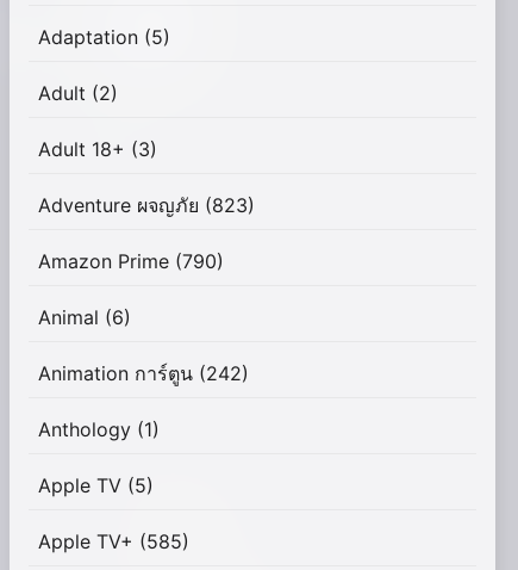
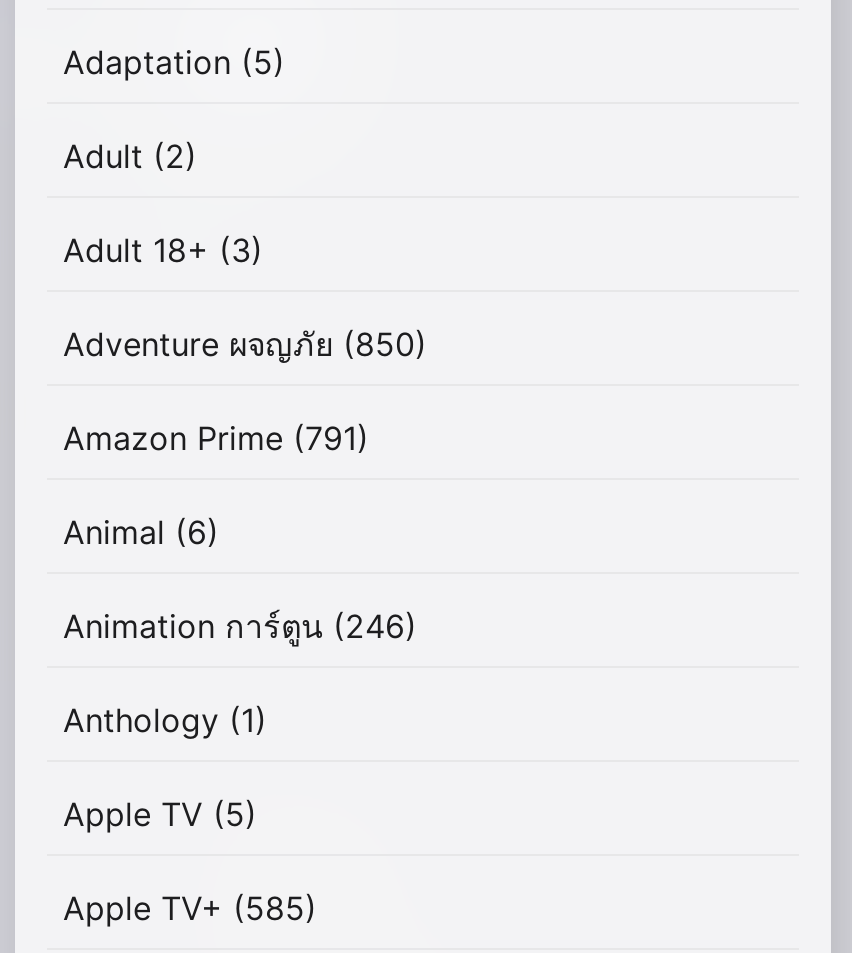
- Adventure ผจญภัย(823)
+ Adventure ผจญภัย(850)

- Amazon Prime (790)
+ Amazon Prime (791)

- Animation การ์ตูน(242)
+ Animation การ์ตูน(246)
